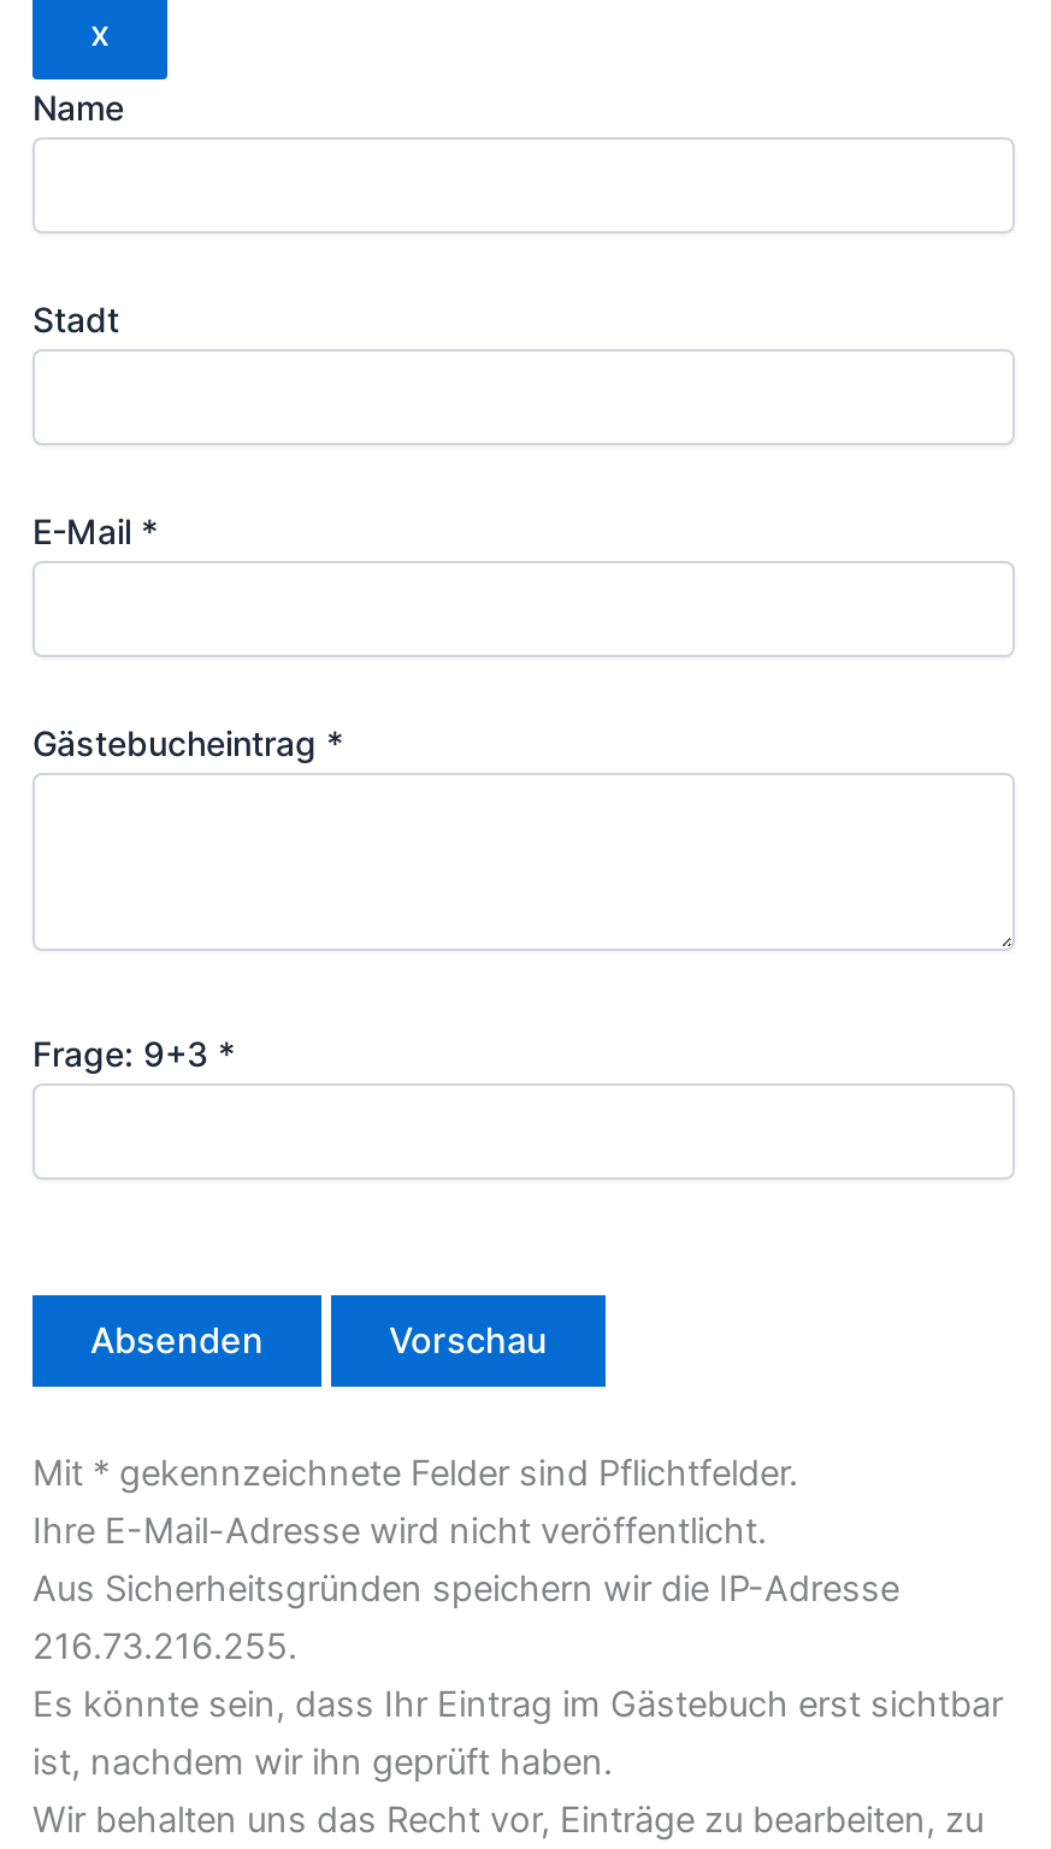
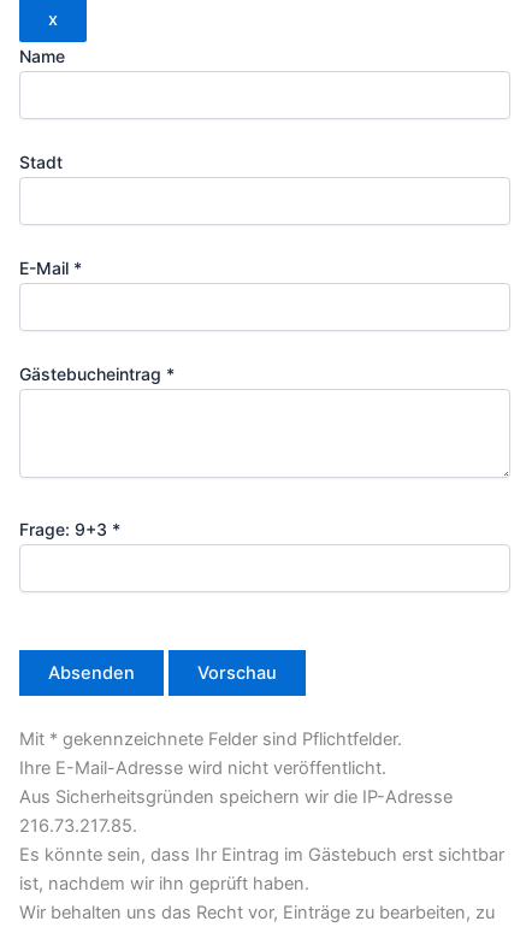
- 216.73.216.255.
+ 216.73.217.85.
